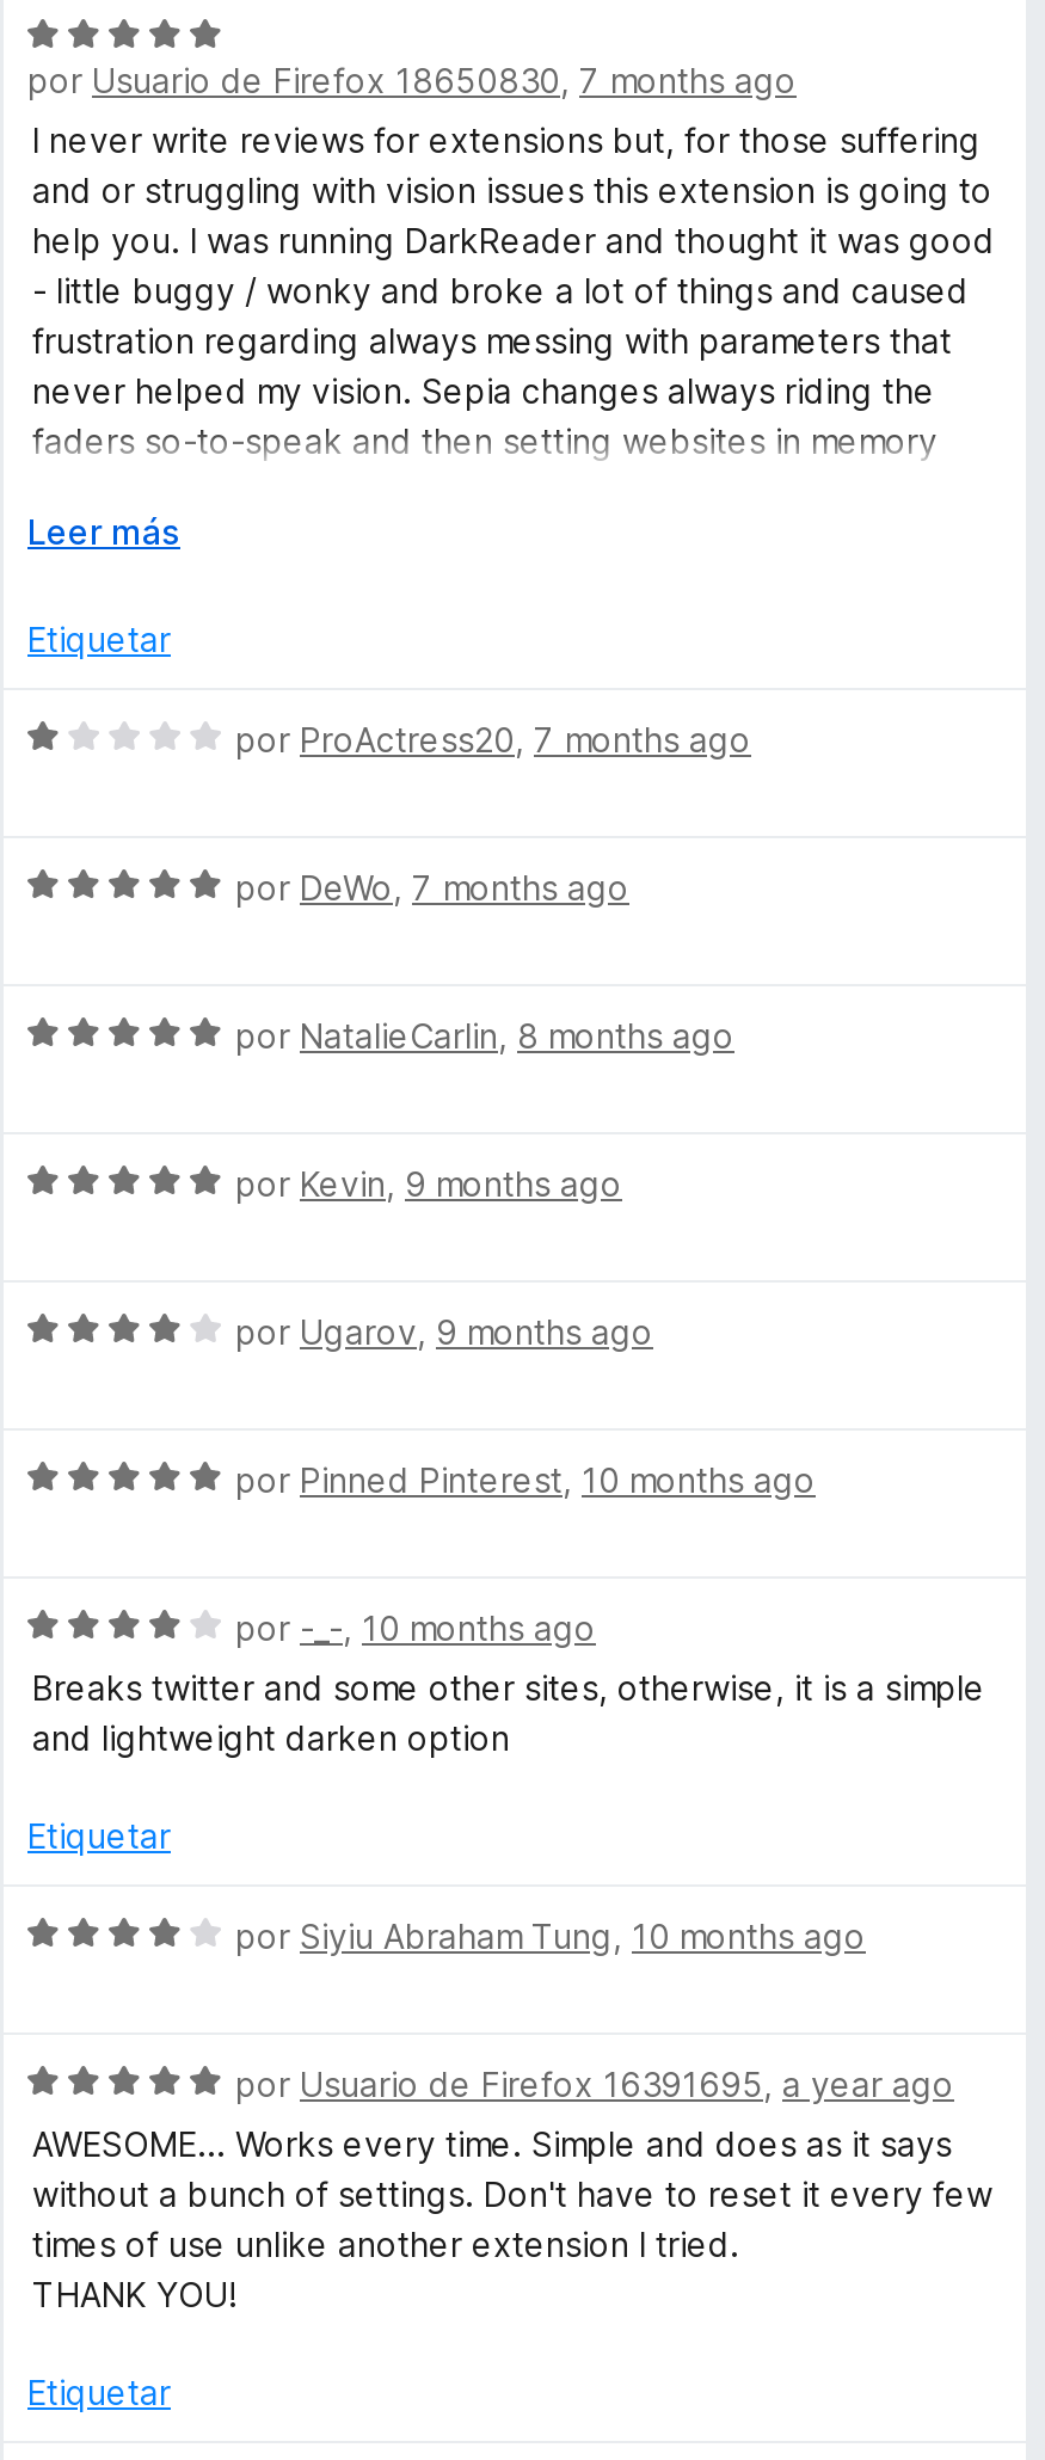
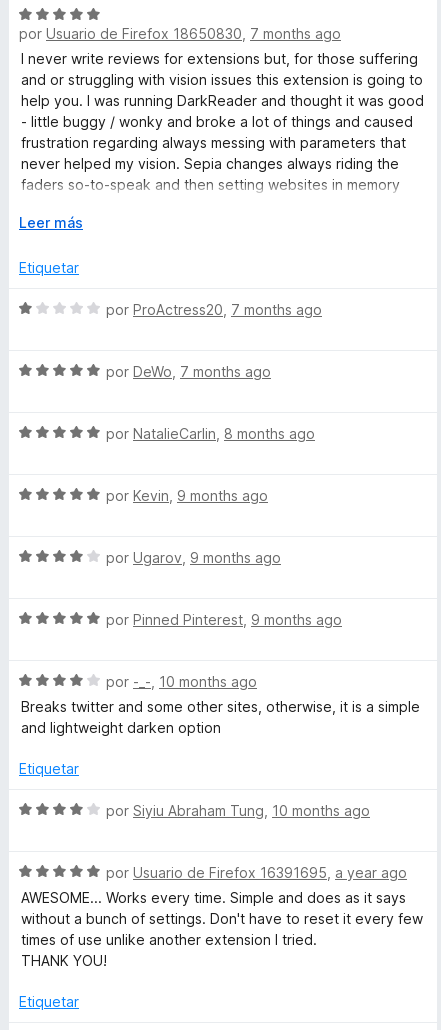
- por Pinned Pinterest, 10 months ago
+ por Pinned Pinterest, 9 months ago
